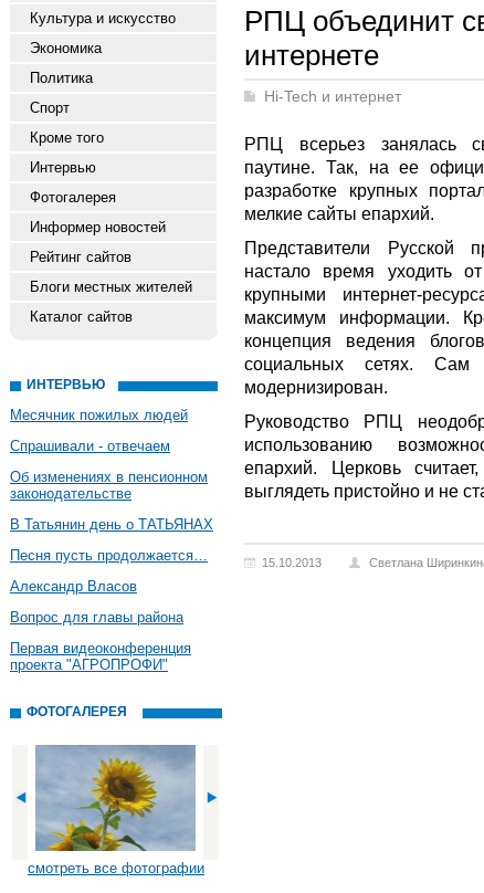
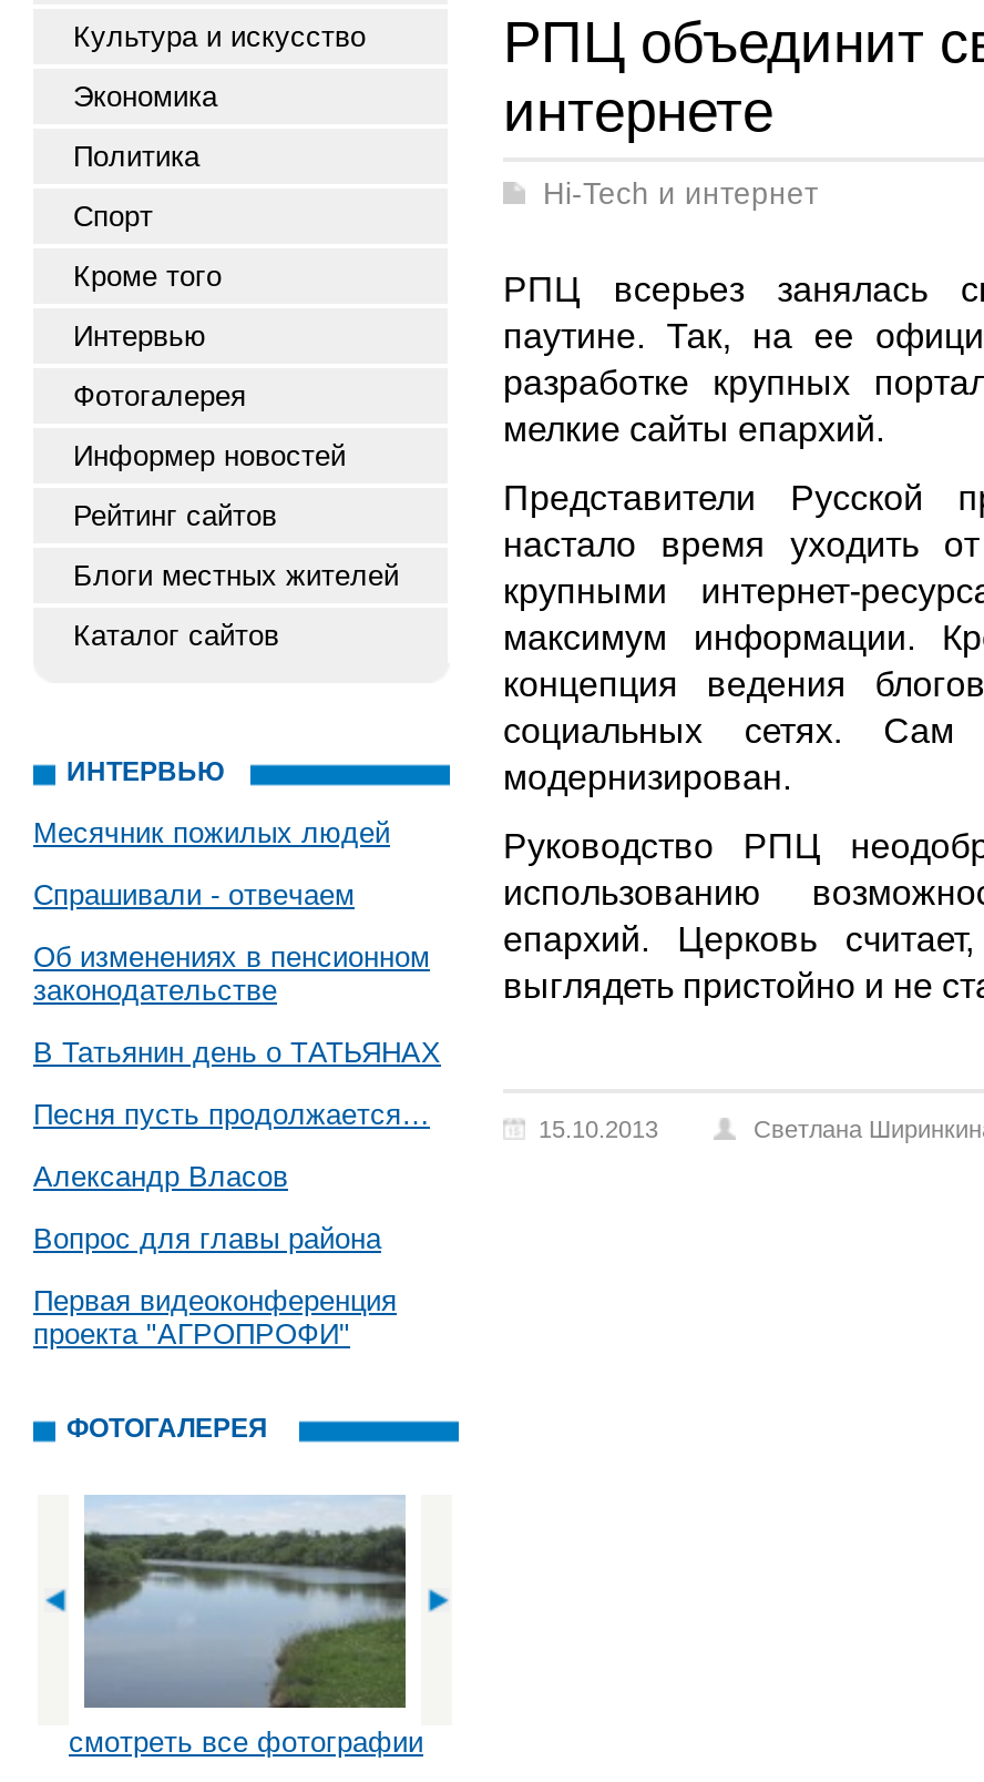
- [image]
+ [image]
